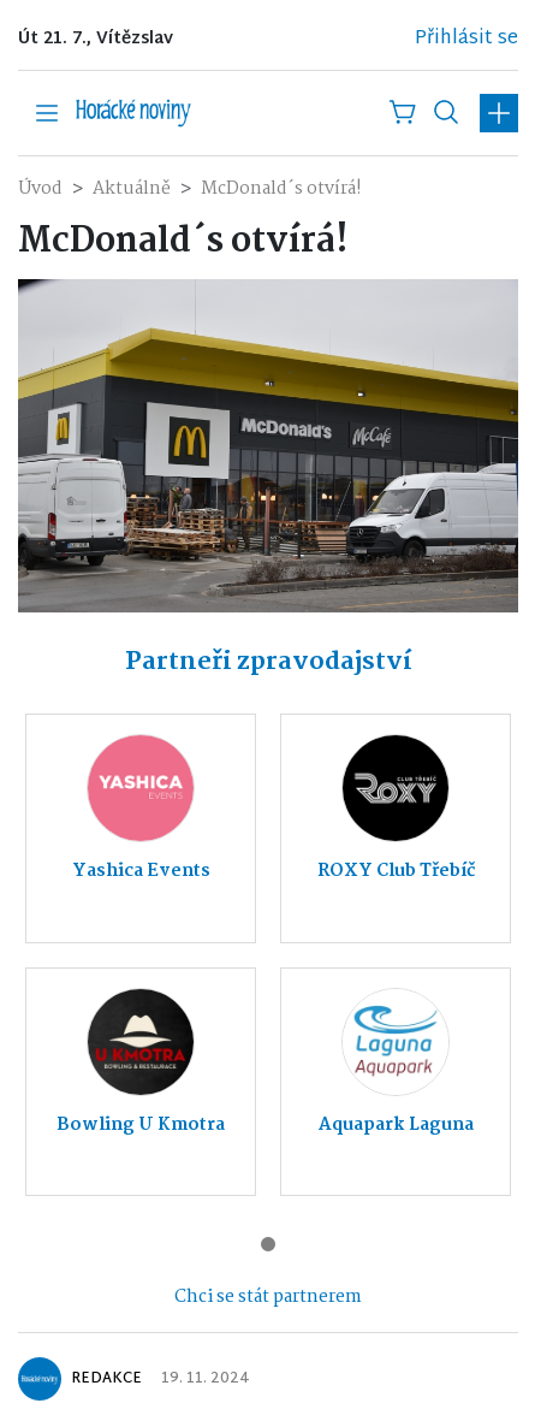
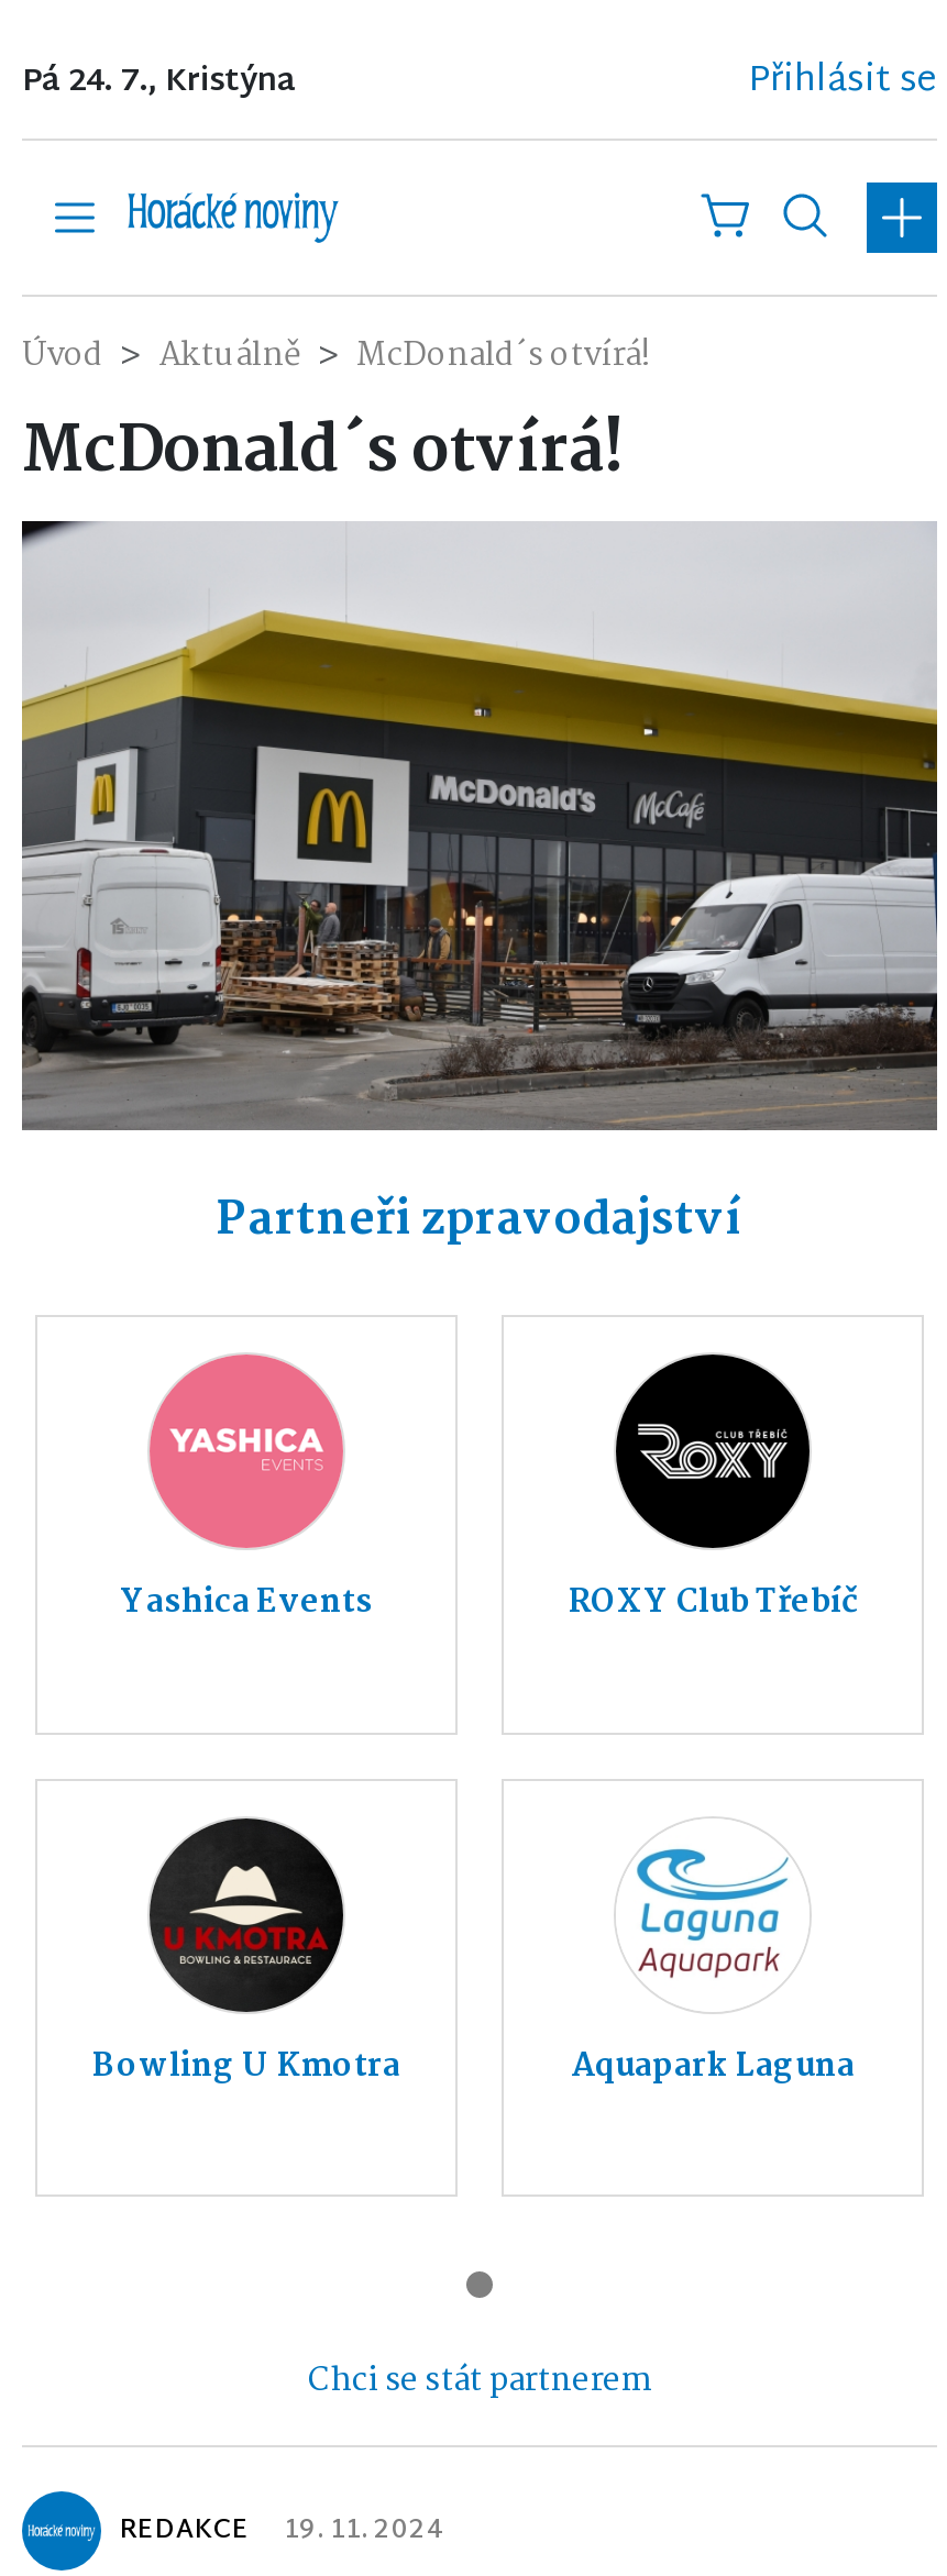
- Út 21. 7., Vítězslav
+ Pá 24. 7., Kristýna
